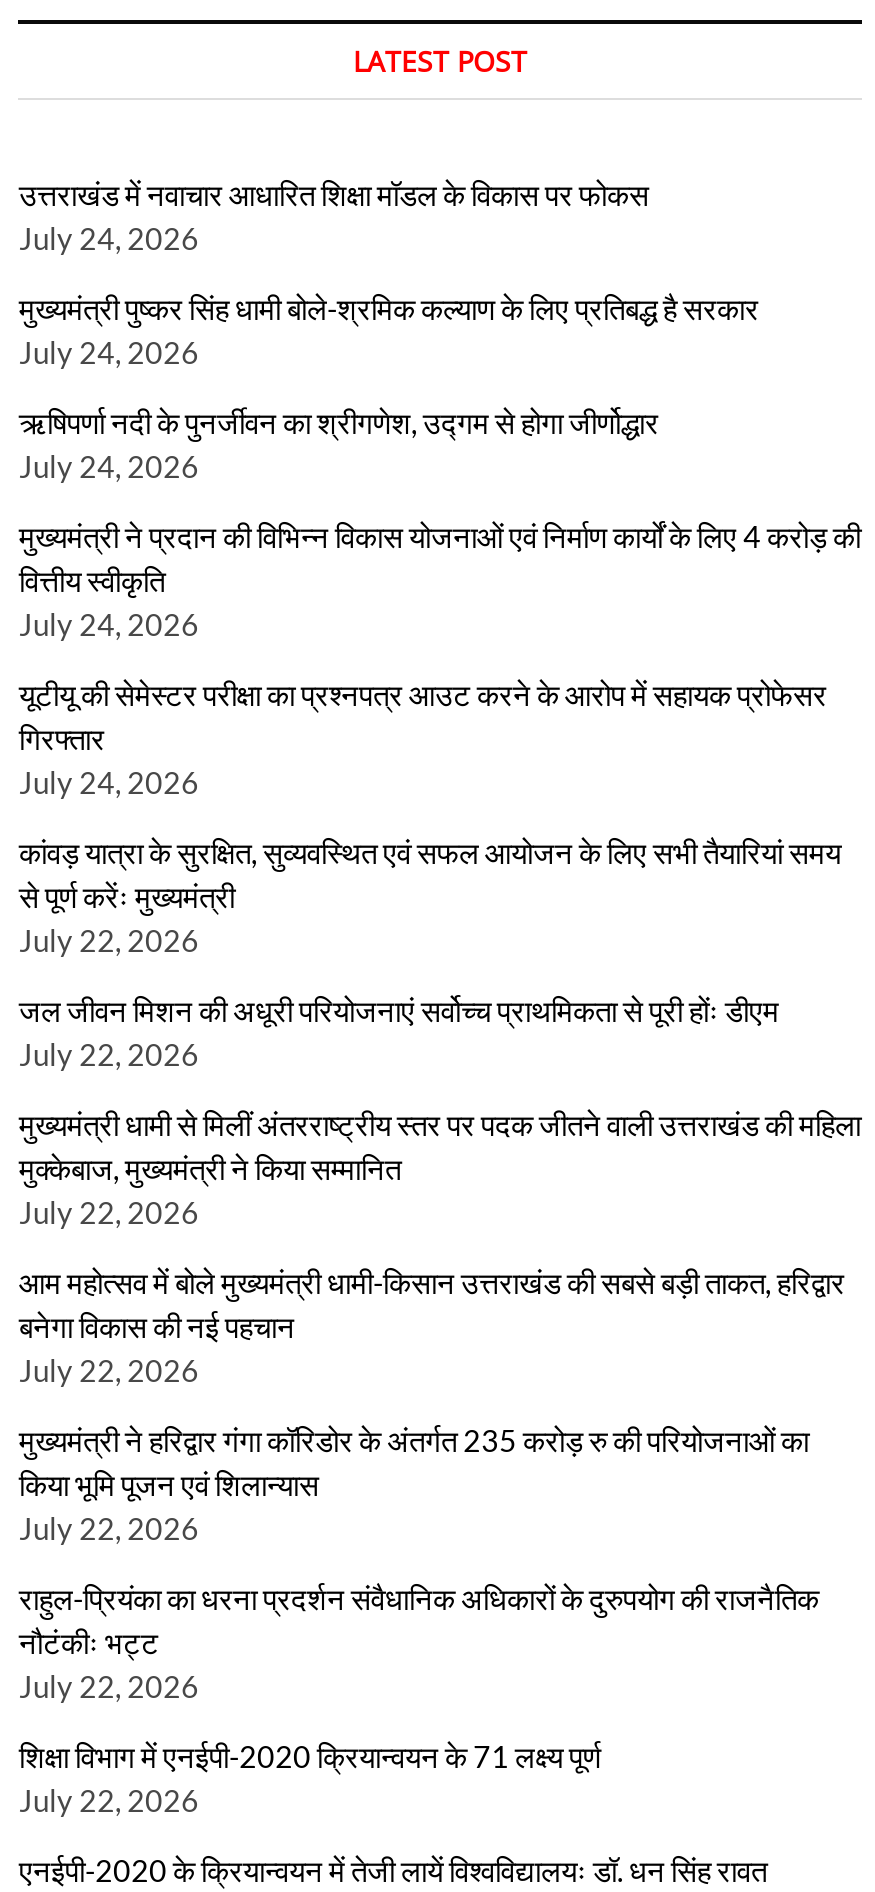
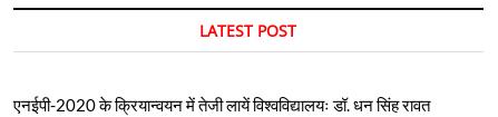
- उत्तराखंड में नवाचार आधारित शिक्षा मॉडल के विकास पर फोकस
- July 24, 2026
- मुख्यमंत्री पुष्कर सिंह धामी बोले-श्रमिक कल्याण के लिए प्रतिबद्ध है सरकार
- July 24, 2026
- ऋषिपर्णा नदी के पुनर्जीवन का श्रीगणेश, उद्गम से होगा जीर्णोद्धार
- July 24, 2026
- मुख्यमंत्री ने प्रदान की विभिन्न विकास योजनाओं एवं निर्माण कार्यों के लिए 4 करोड़ की
- वित्तीय स्वीकृति
- July 24, 2026
- यूटीयू की सेमेस्टर परीक्षा का प्रश्नपत्र आउट करने के आरोप में सहायक प्रोफेसर
- गिरफ्तार
- July 24, 2026
- कांवड़ यात्रा के सुरक्षित, सुव्यवस्थित एवं सफल आयोजन के लिए सभी तैयारियां समय
- से पूर्ण करेंः मुख्यमंत्री
- July 22, 2026
- जल जीवन मिशन की अधूरी परियोजनाएं सर्वोच्च प्राथमिकता से पूरी होंः डीएम
- July 22, 2026
- मुख्यमंत्री धामी से मिलीं अंतरराष्ट्रीय स्तर पर पदक जीतने वाली उत्तराखंड की महिला
- मुक्केबाज, मुख्यमंत्री ने किया सम्मानित
- July 22, 2026
- आम महोत्सव में बोले मुख्यमंत्री धामी-किसान उत्तराखंड की सबसे बड़ी ताकत, हरिद्वार
- बनेगा विकास की नई पहचान
- July 22, 2026
- मुख्यमंत्री ने हरिद्वार गंगा कॉरिडोर के अंतर्गत 235 करोड़ रु की परियोजनाओं का
- किया भूमि पूजन एवं शिलान्यास
- July 22, 2026
- राहुल-प्रियंका का धरना प्रदर्शन संवैधानिक अधिकारों के दुरुपयोग की राजनैतिक
- नौटंकीः भट्ट
- July 22, 2026
- शिक्षा विभाग में एनईपी-2020 क्रियान्वयन के 71 लक्ष्य पूर्ण
- July 22, 2026
